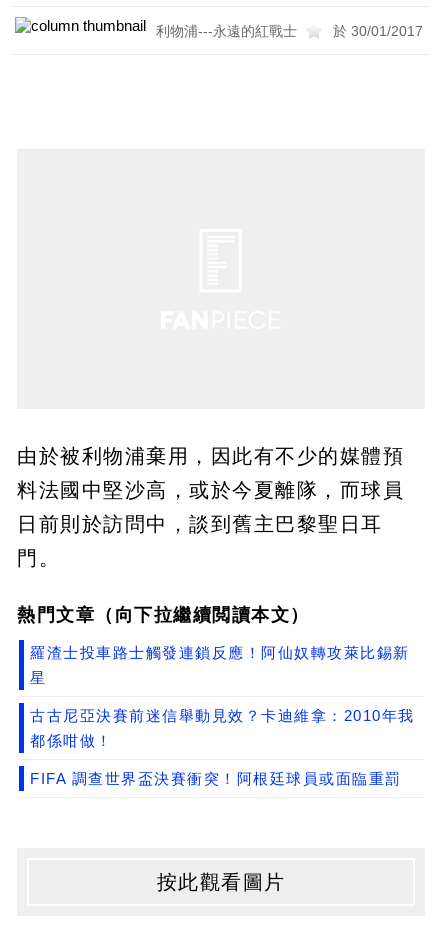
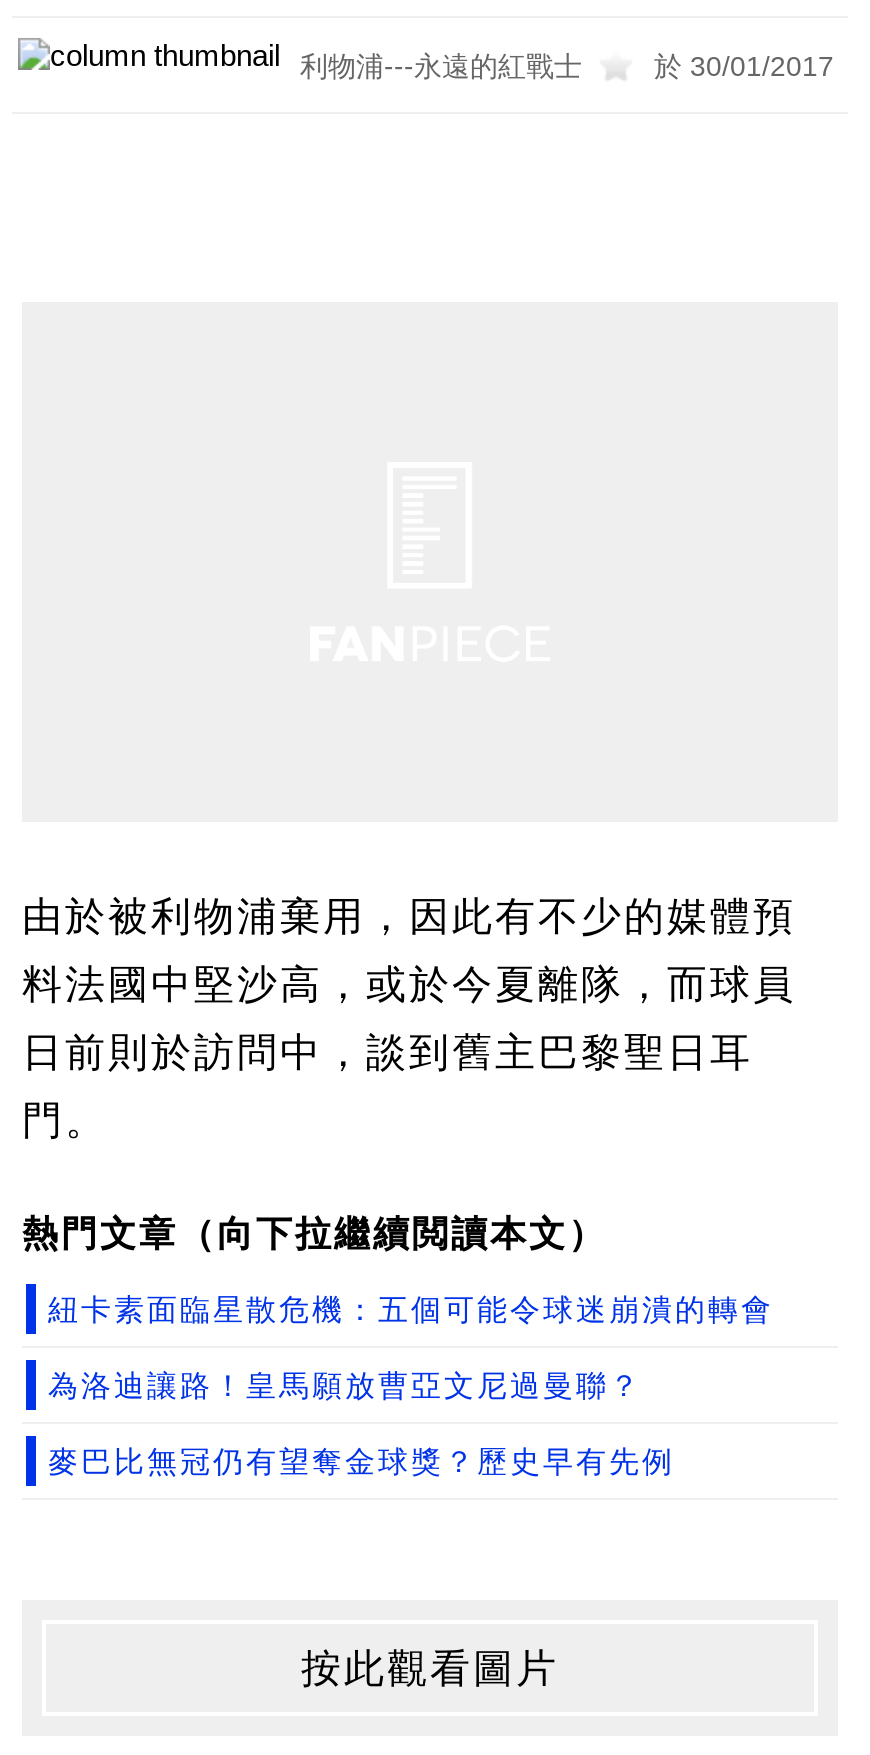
- 羅渣士投車路士觸發連鎖反應！阿仙奴轉攻萊比錫新
- 星
- 古古尼亞決賽前迷信舉動見效？卡迪維拿：2010年我
- 都係咁做！
- FIFA 調查世界盃決賽衝突！阿根廷球員或面臨重罰
+ 紐卡素面臨星散危機：五個可能令球迷崩潰的轉會
+ 為洛迪讓路！皇馬願放曹亞文尼過曼聯？
+ 麥巴比無冠仍有望奪金球獎？歷史早有先例
